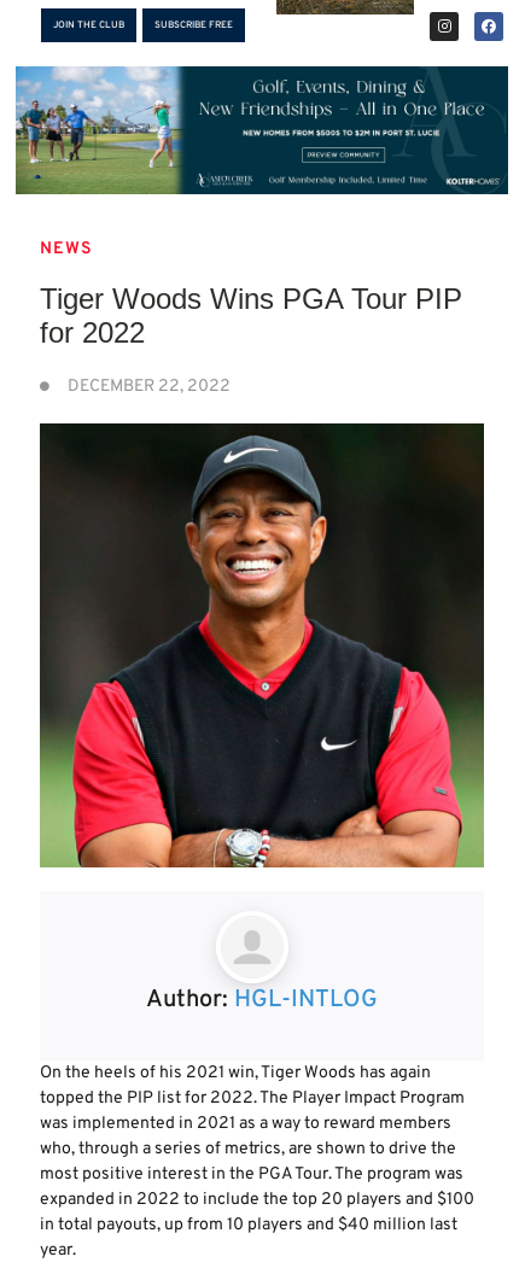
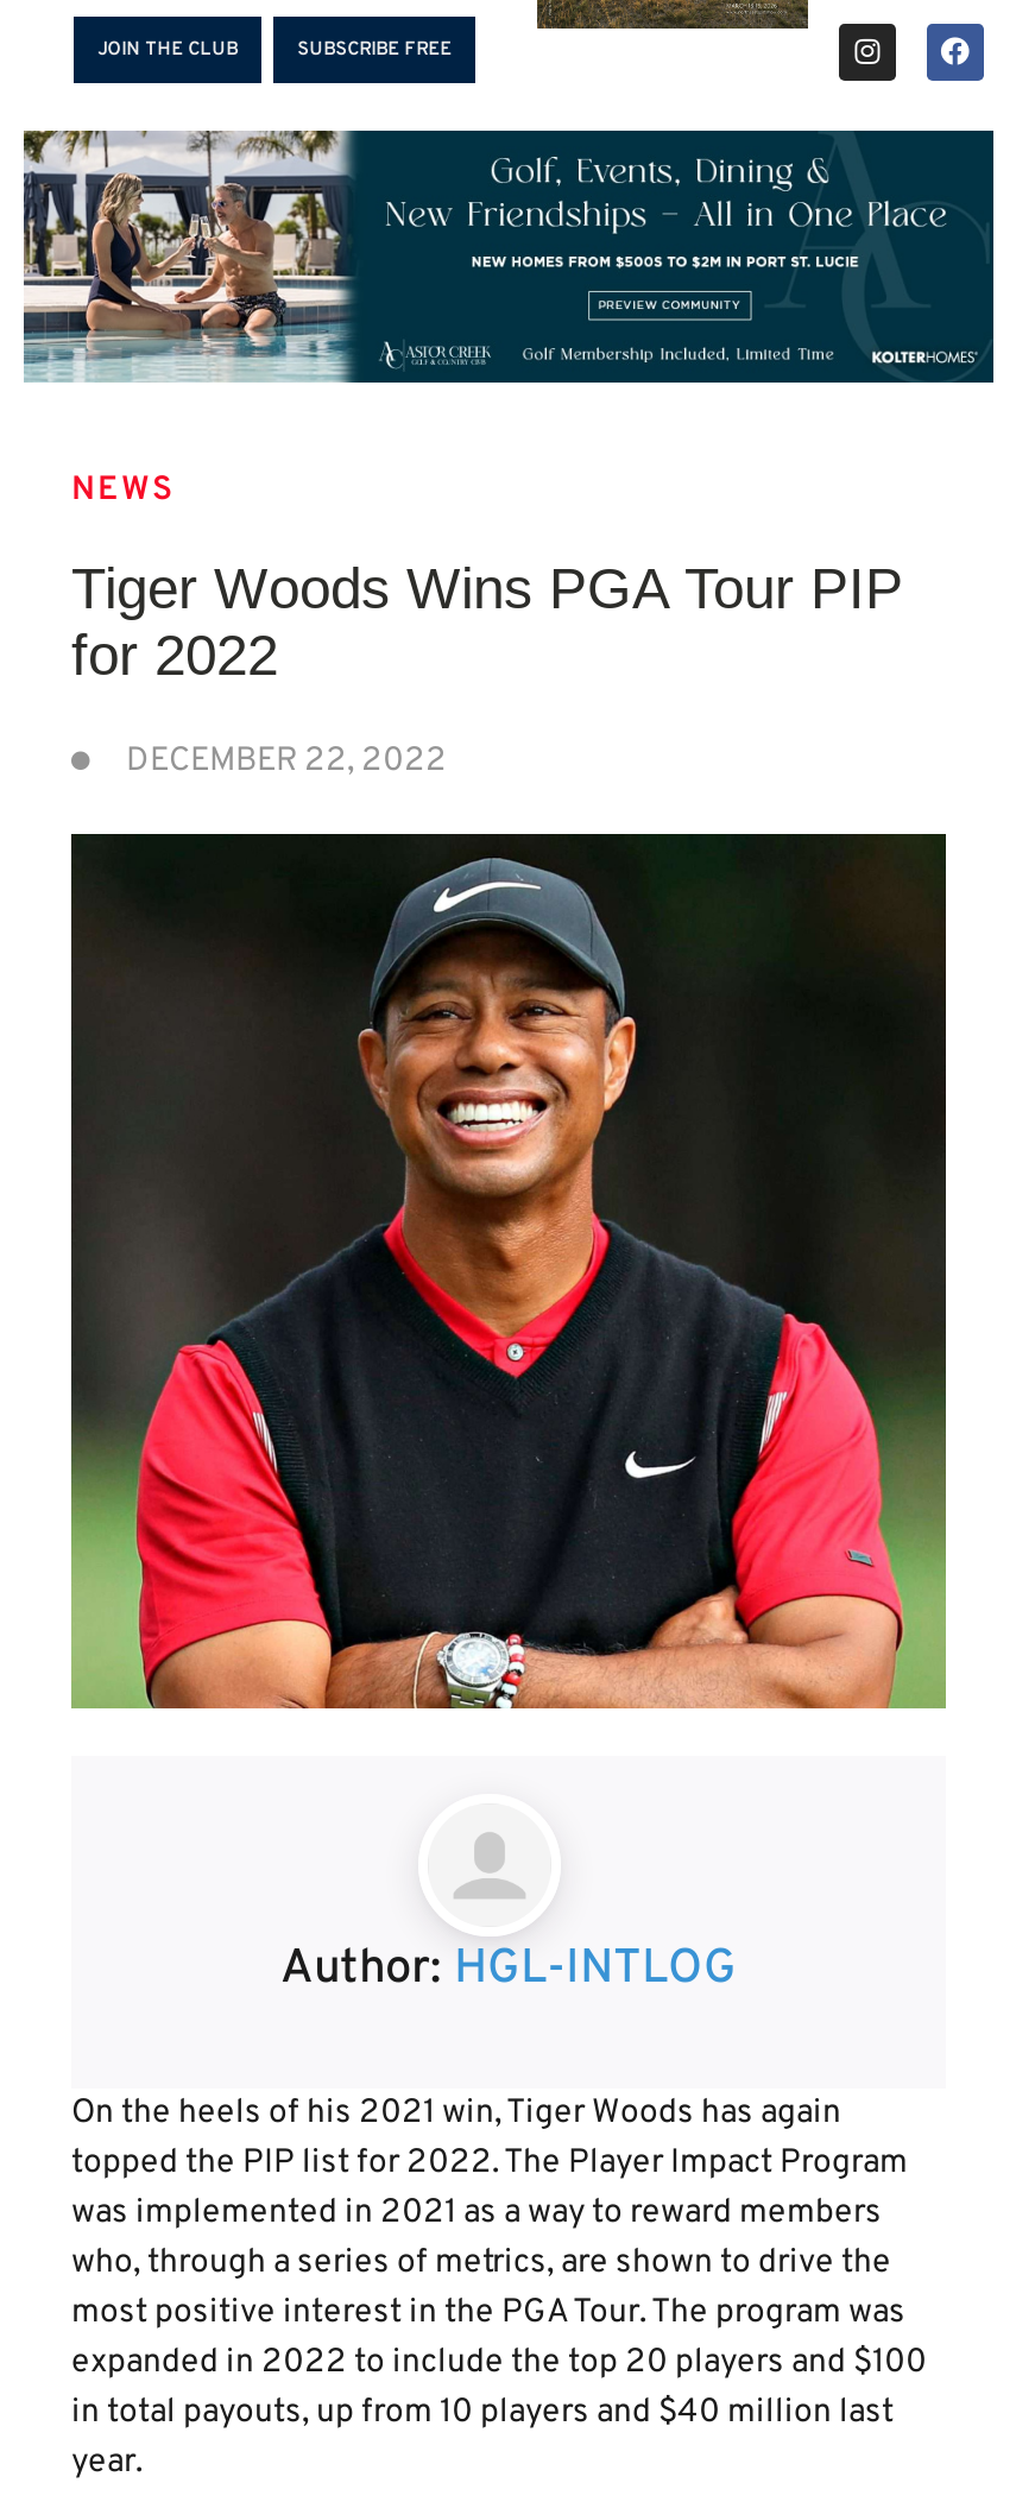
- [image]
+ [image]
